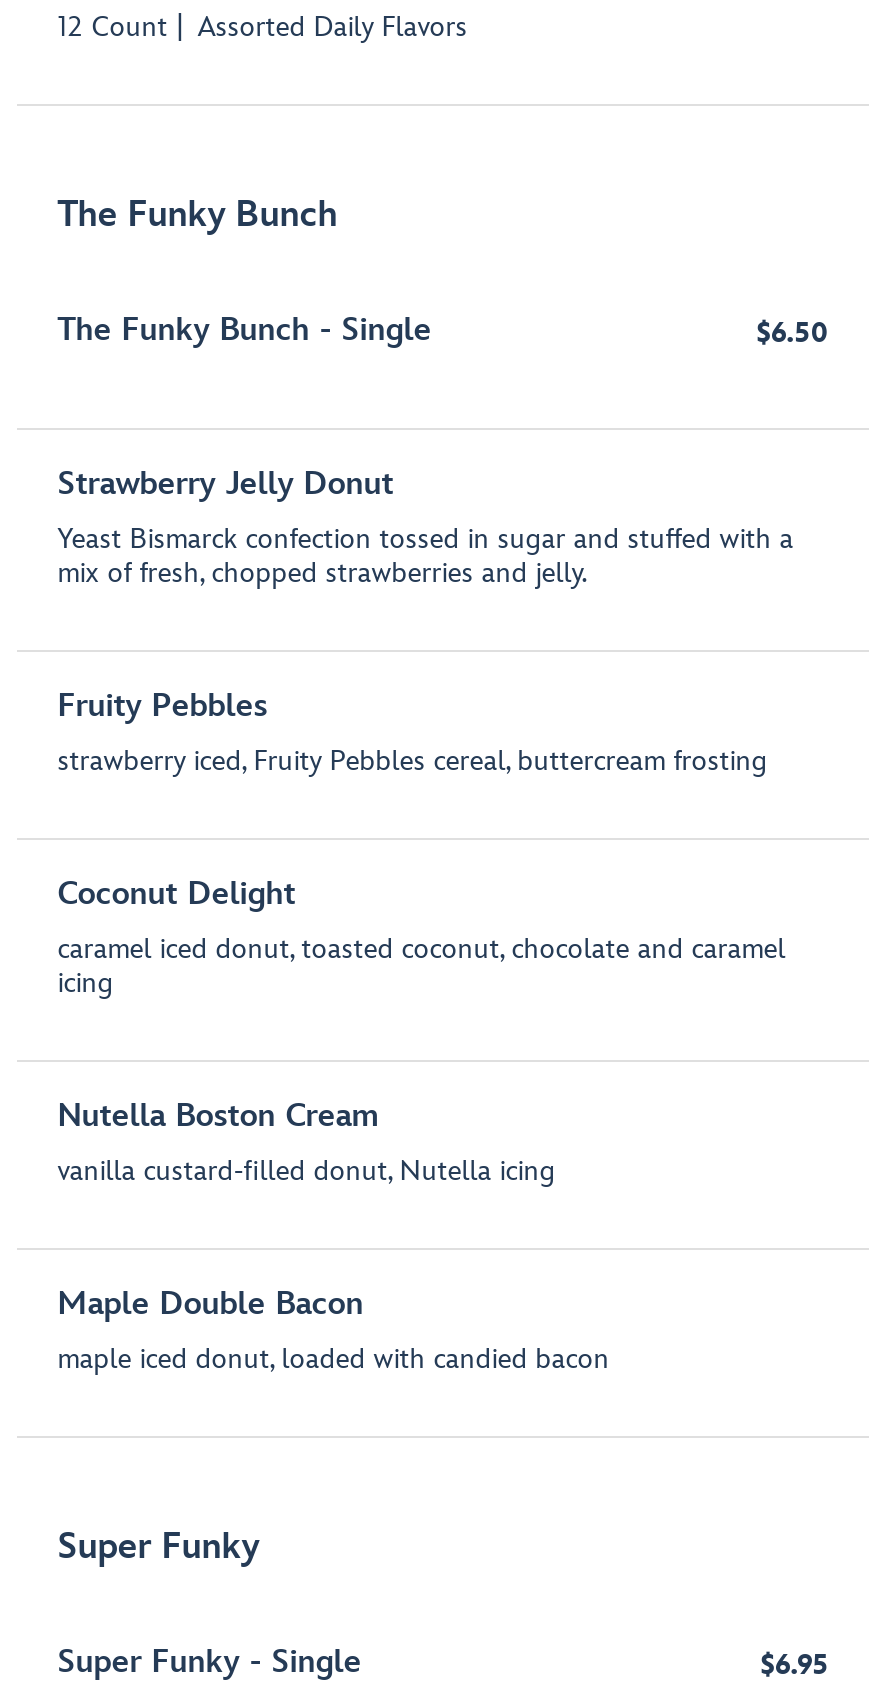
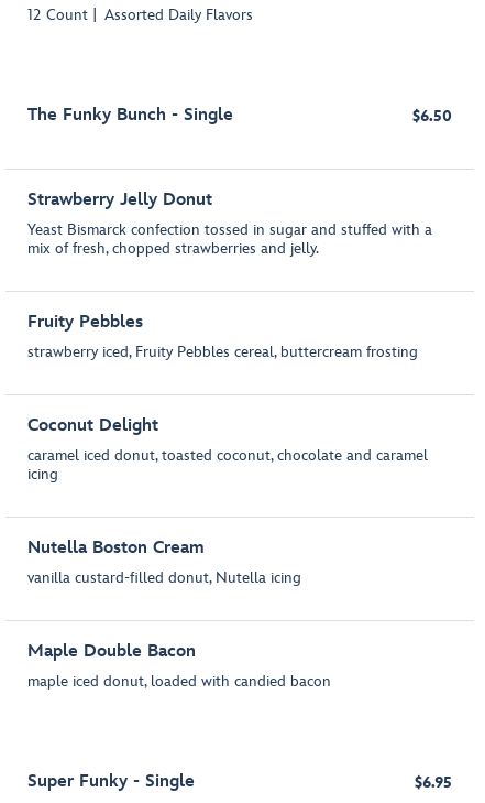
- The Funky Bunch

- Super Funky
